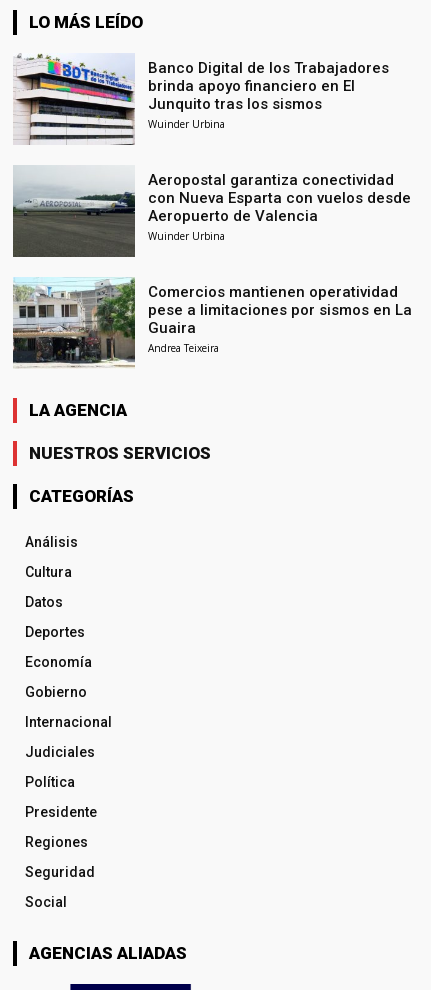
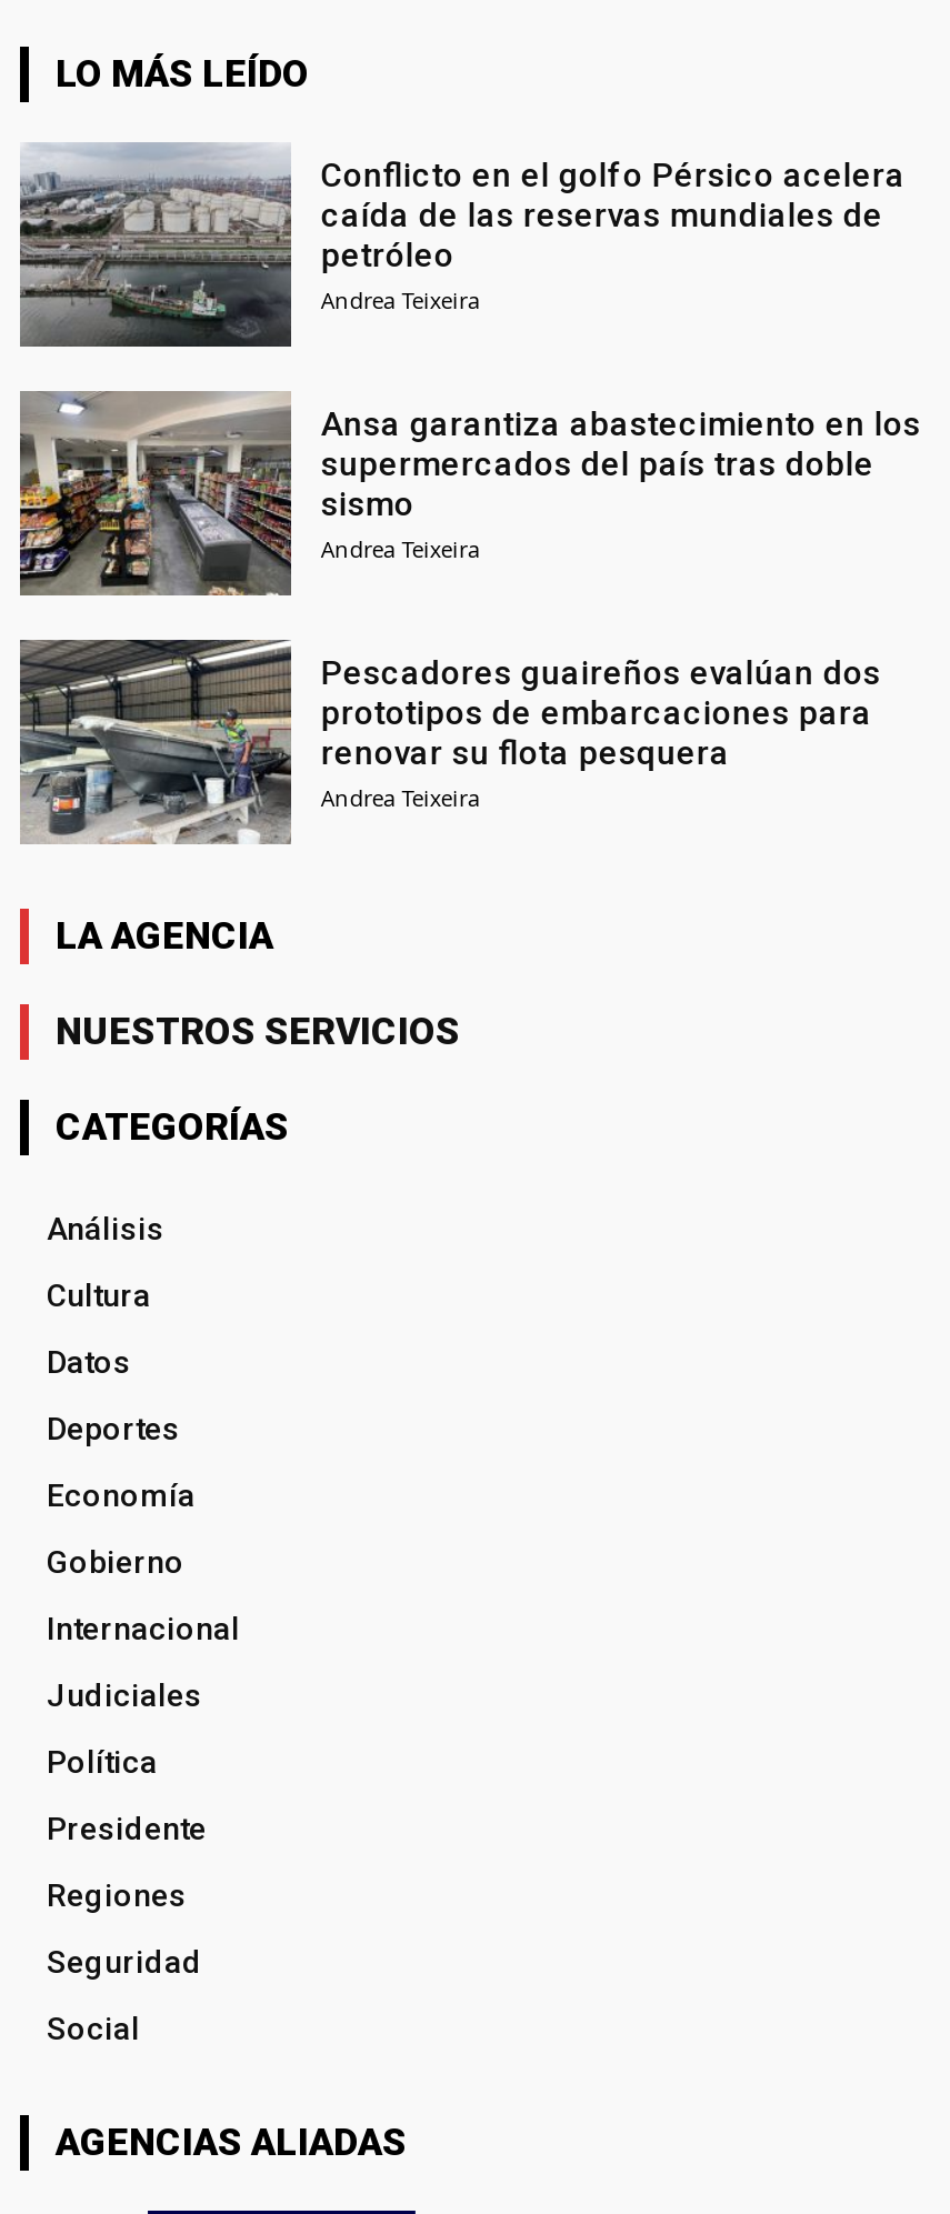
- [image]
- Banco Digital de los Trabajadores
- brinda apoyo financiero en El
- Junquito tras los sismos
- Wuinder Urbina
+ [image]
+ Conflicto en el golfo Pérsico acelera
+ caída de las reservas mundiales de
+ petróleo
+ Andrea Teixeira

- [image]
- Aeropostal garantiza conectividad
- con Nueva Esparta con vuelos desde
- Aeropuerto de Valencia
- Wuinder Urbina
+ [image]
+ Ansa garantiza abastecimiento en los
+ supermercados del país tras doble
+ sismo
+ Andrea Teixeira

- [image]
- Comercios mantienen operatividad
- pese a limitaciones por sismos en La
- Guaira
+ [image]
+ Pescadores guaireños evalúan dos
+ prototipos de embarcaciones para
+ renovar su flota pesquera
